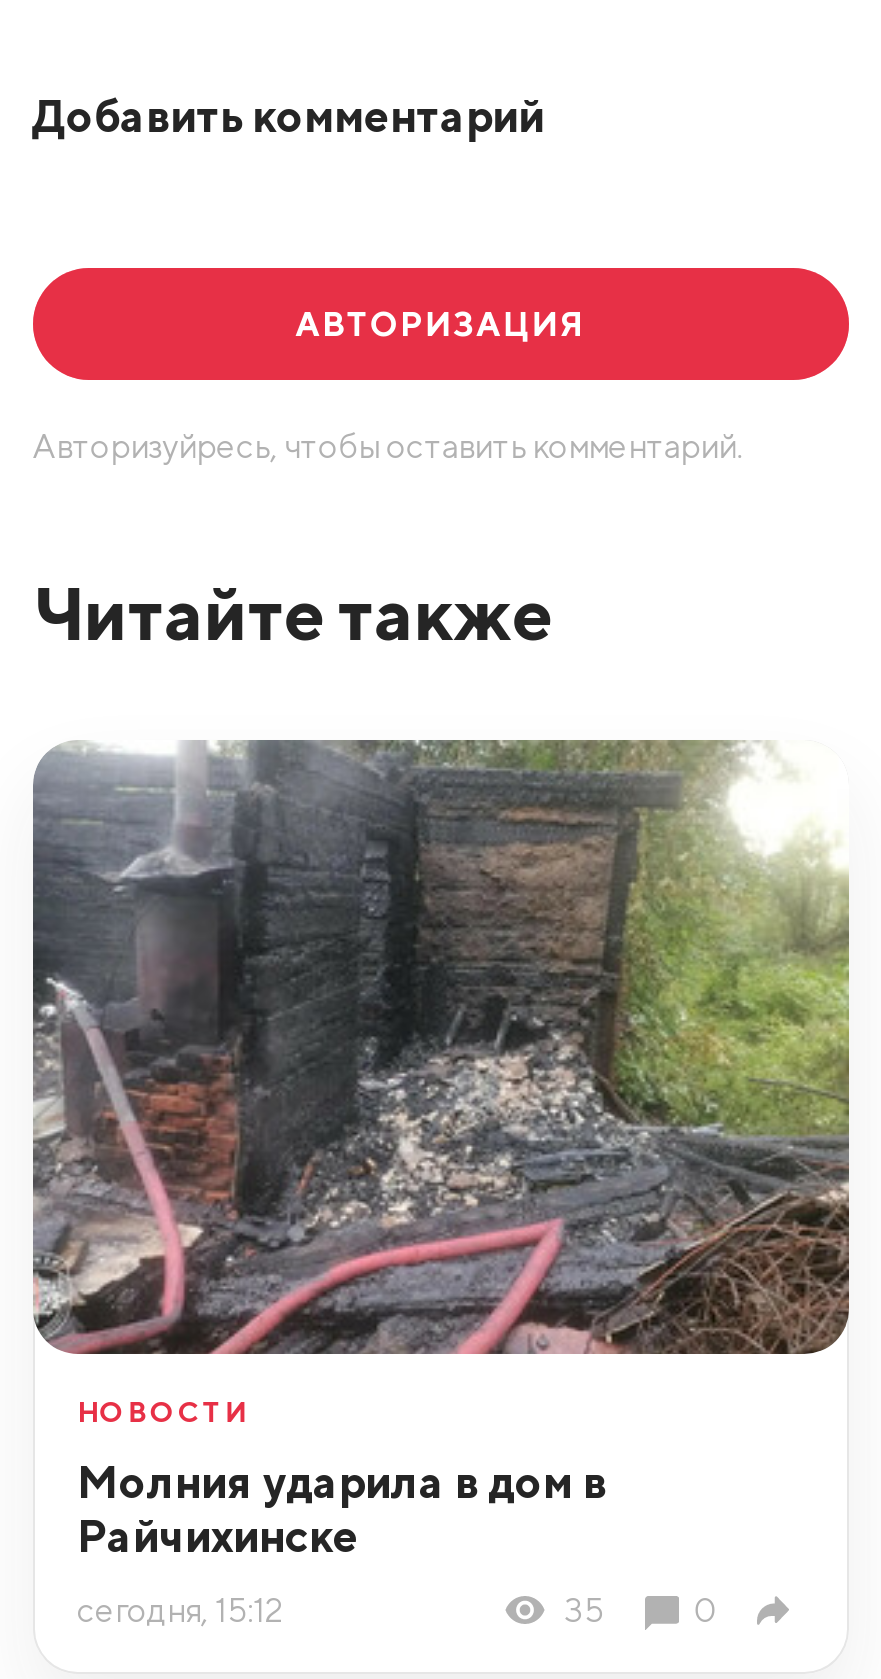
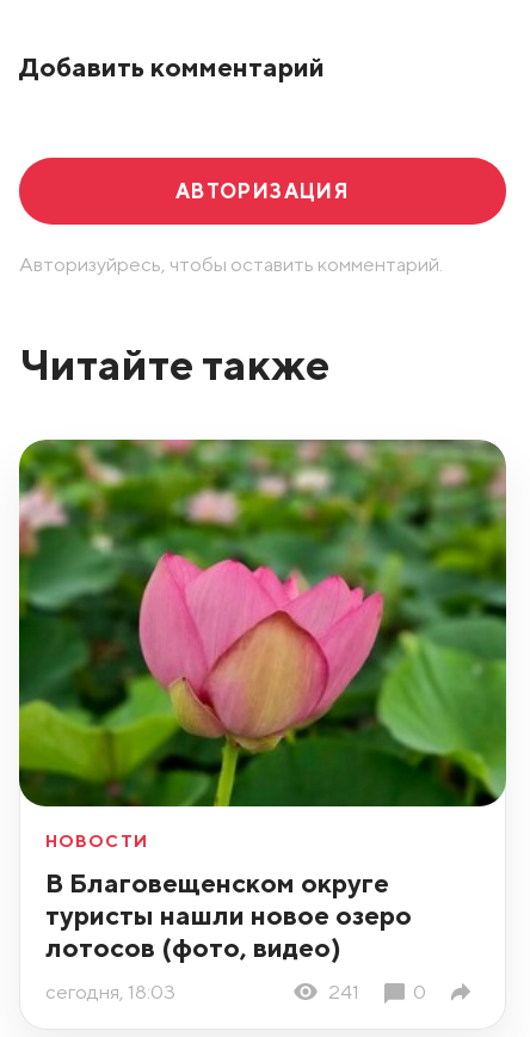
- [image]
+ [image]

- Молния ударила в дом в
- Райчихинске
+ В Благовещенском округе
+ туристы нашли новое озеро
+ лотосов (фото, видео)

- сегодня, 15:12
- 35
+ сегодня, 18:03
+ 241
